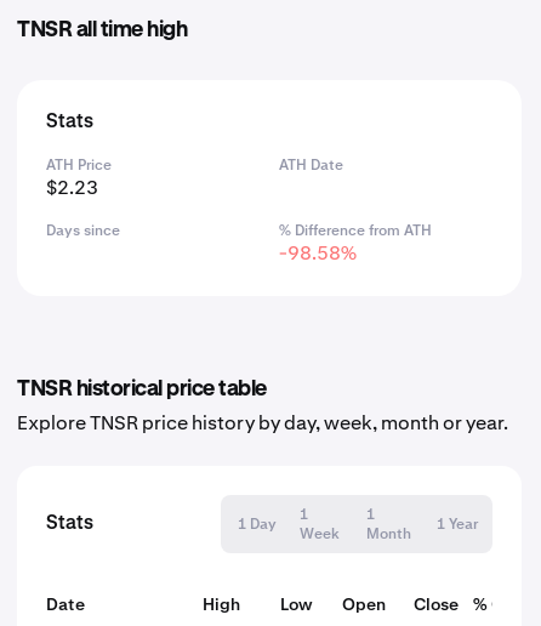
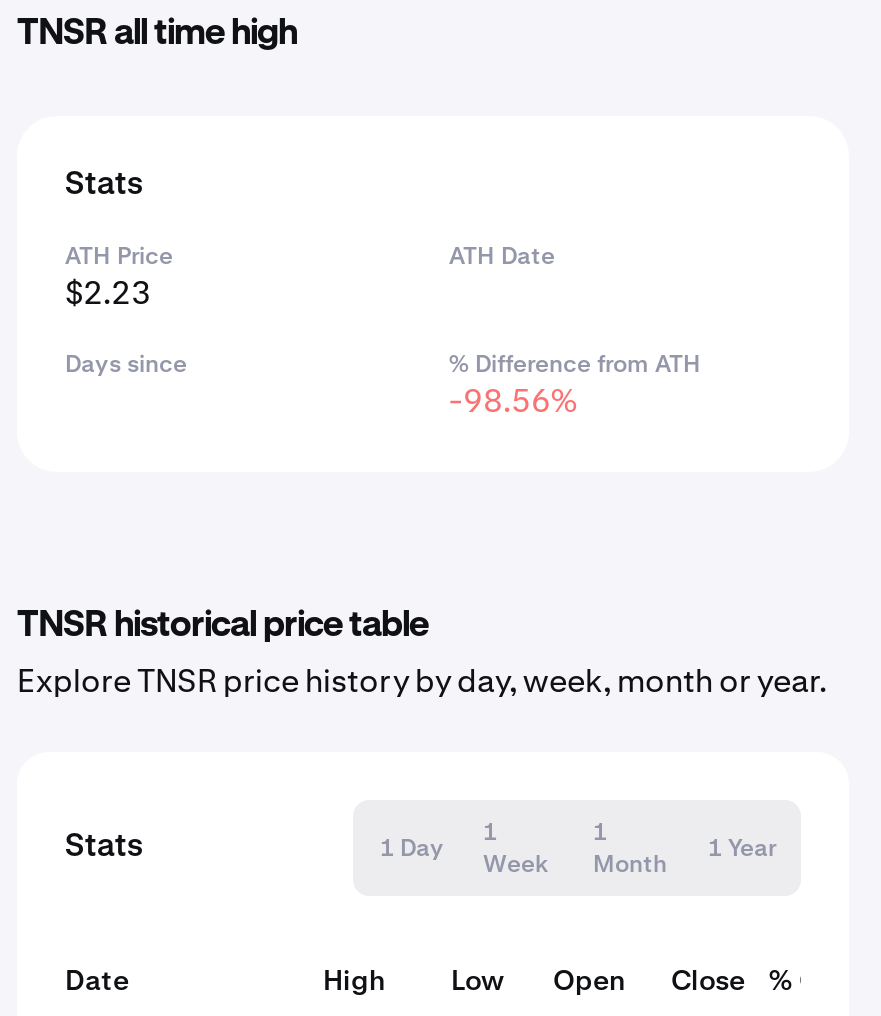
- -98.58%
+ -98.56%
